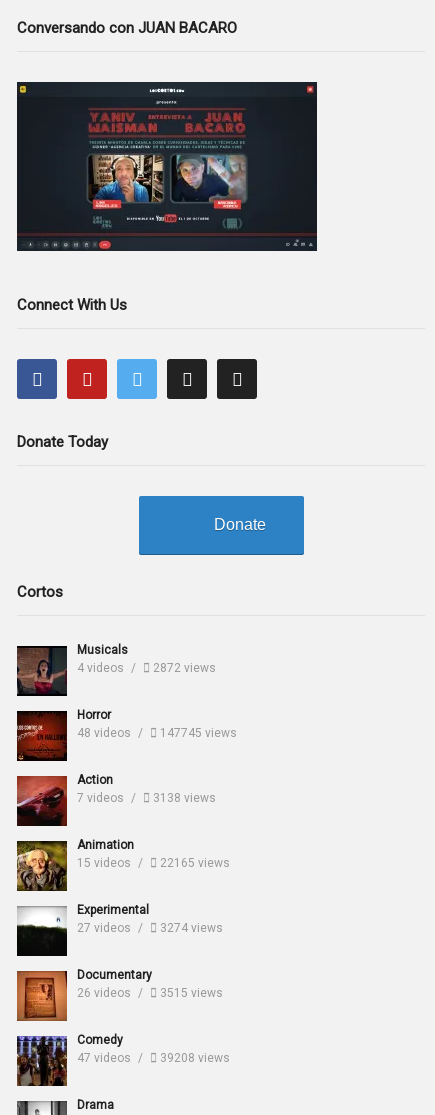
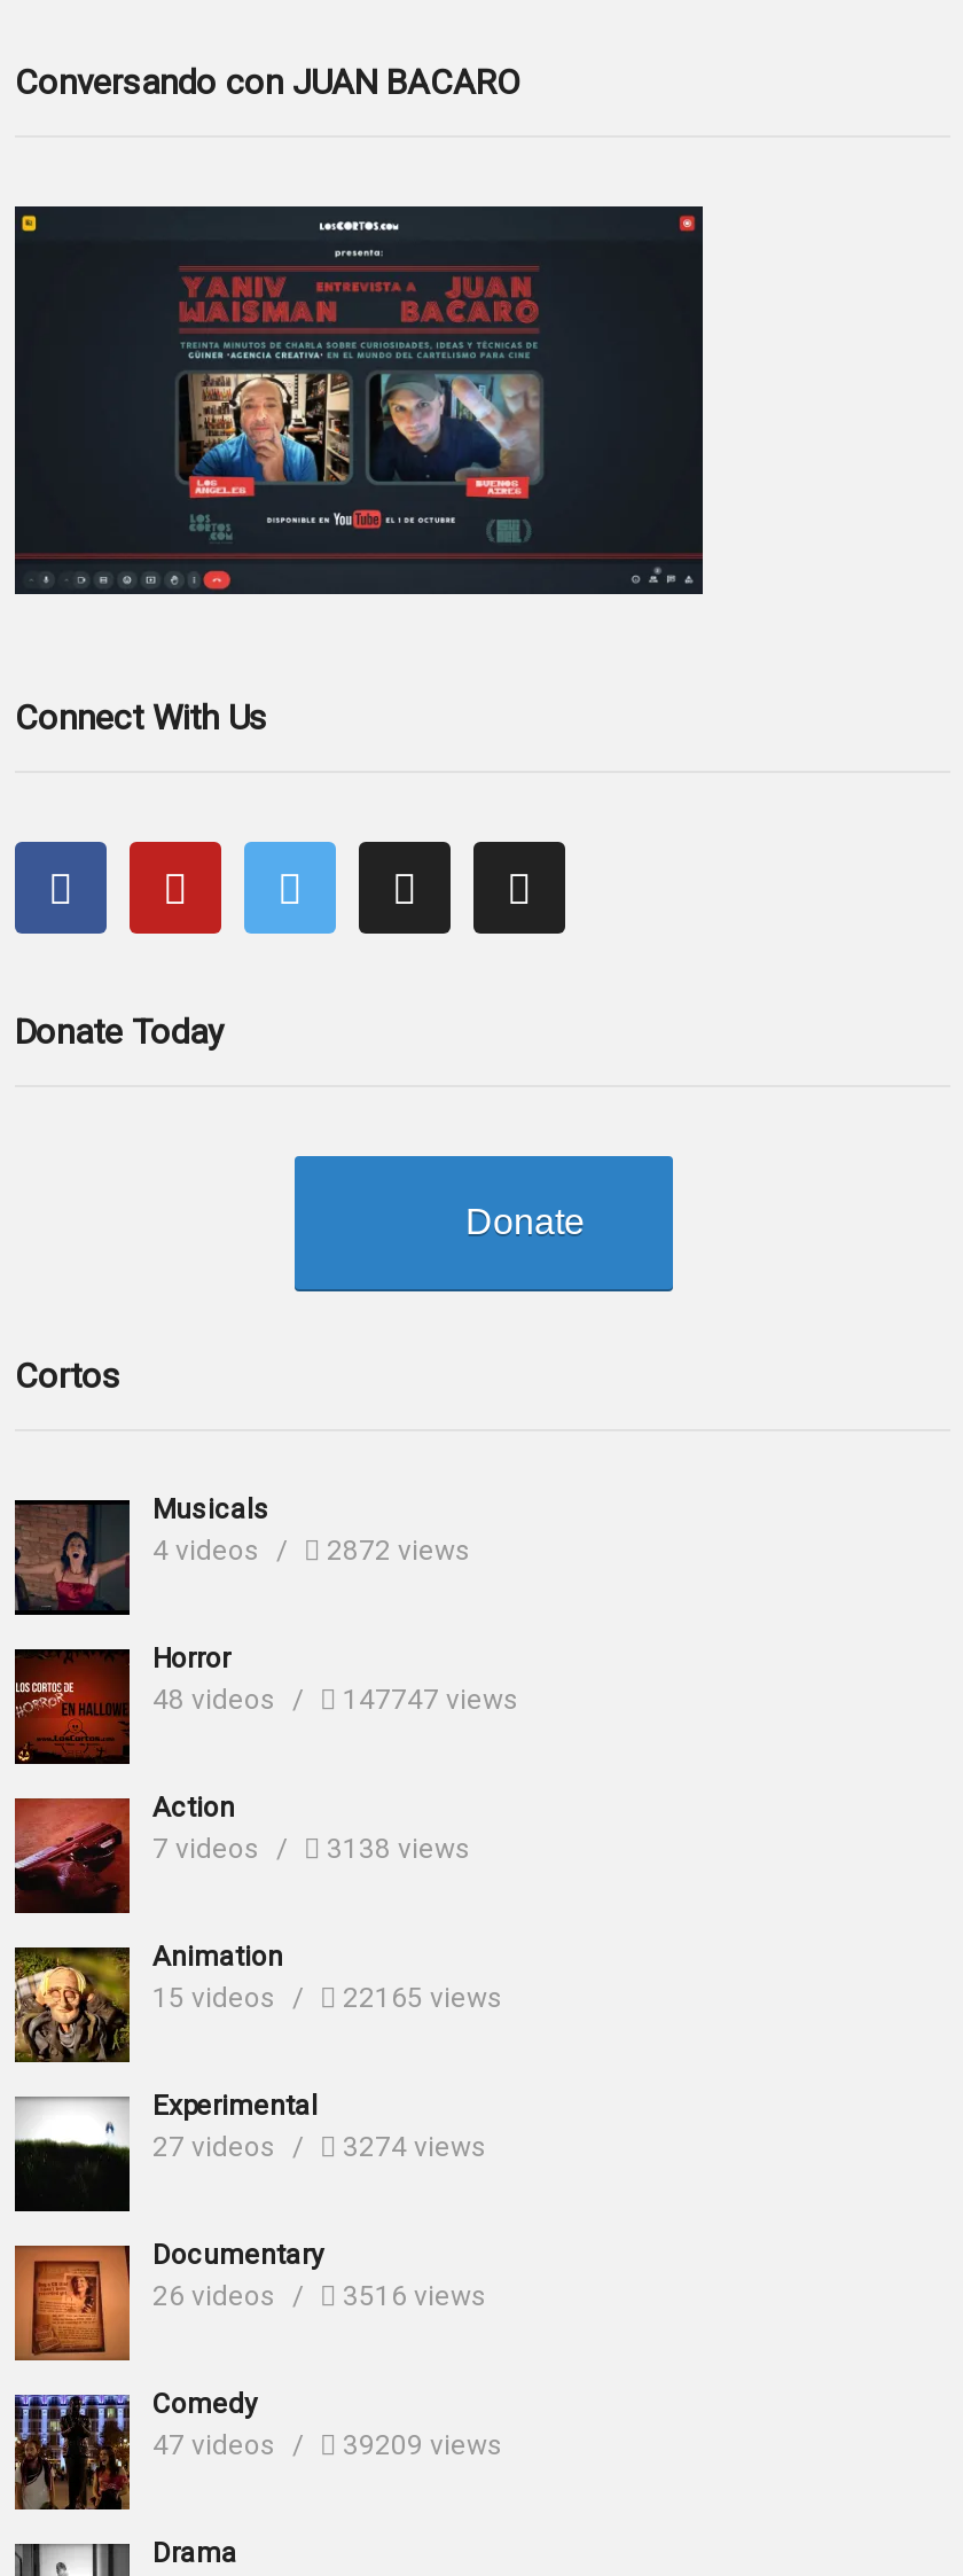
- 48 videos 147745 views
+ 48 videos 147747 views

- 26 videos 3515 views
+ 26 videos 3516 views

- 47 videos 39208 views
+ 47 videos 39209 views
